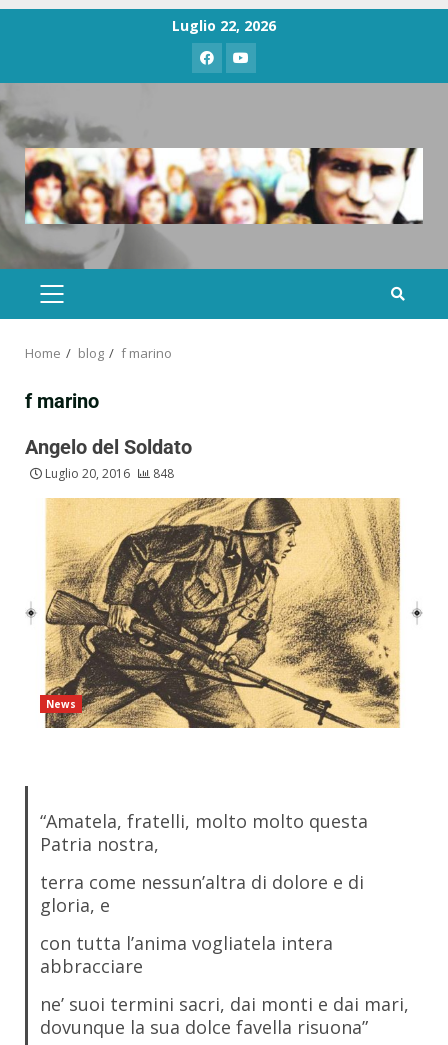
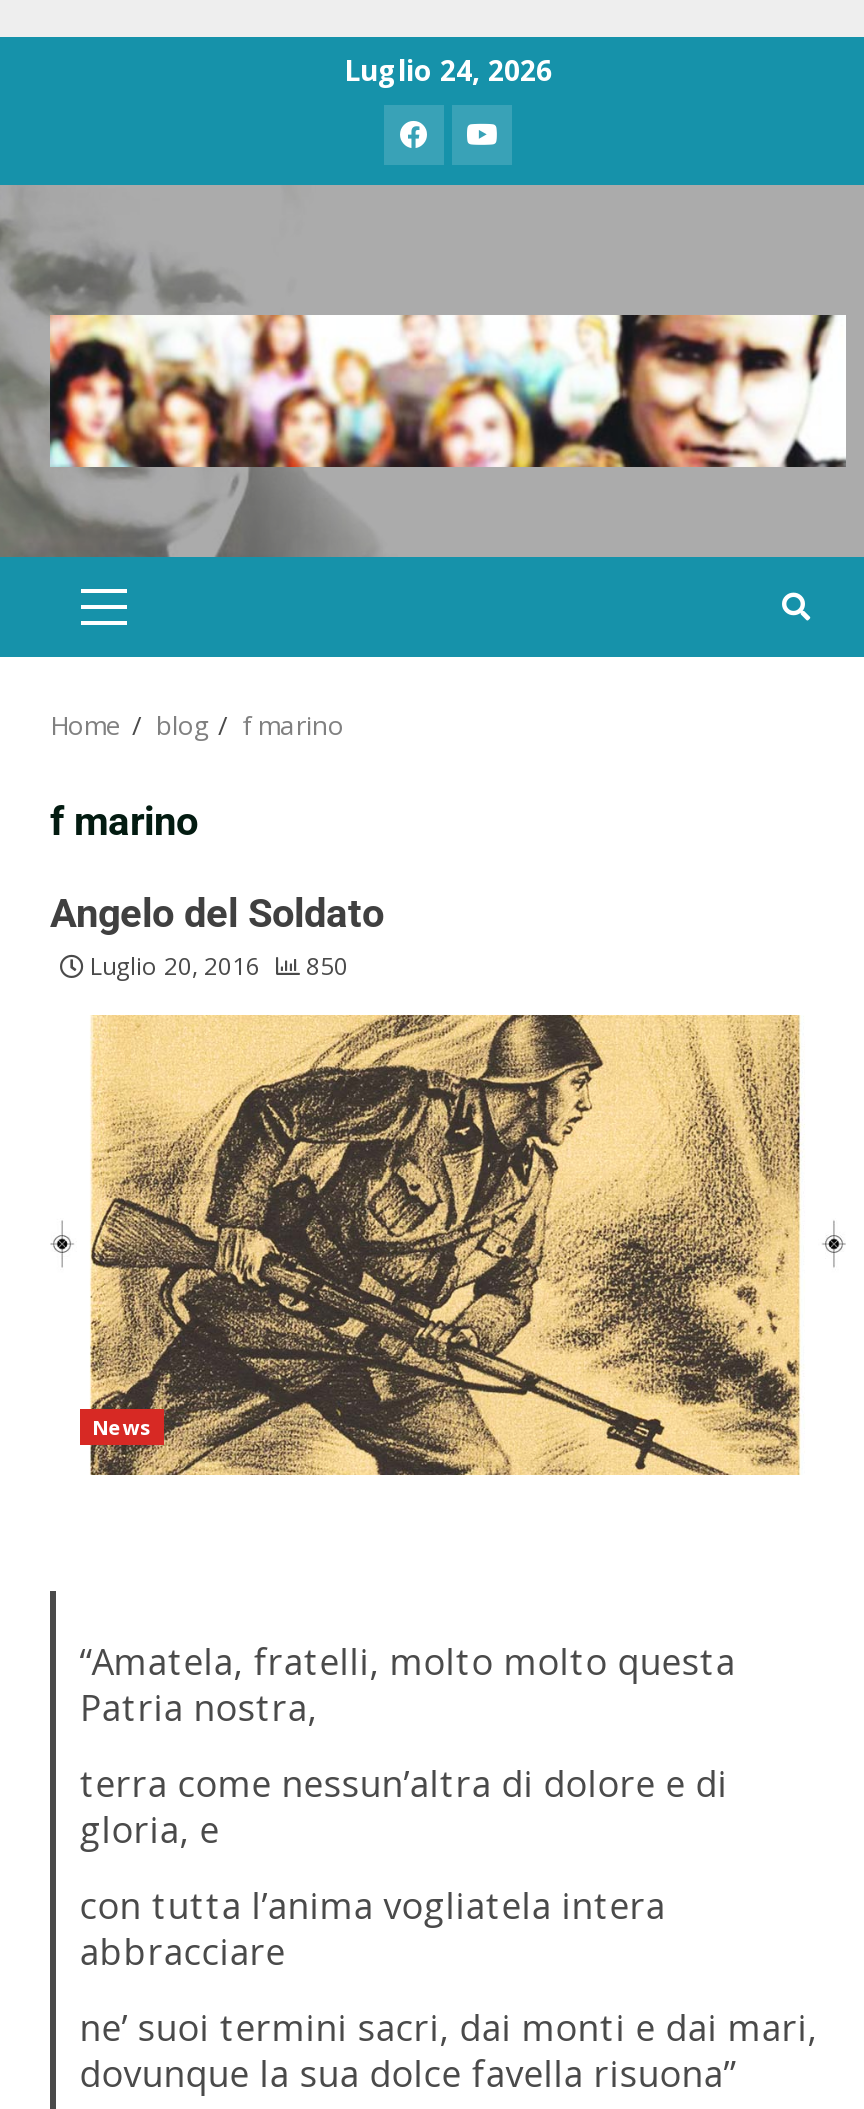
- Luglio 22, 2026
+ Luglio 24, 2026

- Luglio 20, 2016 848
+ Luglio 20, 2016 850
